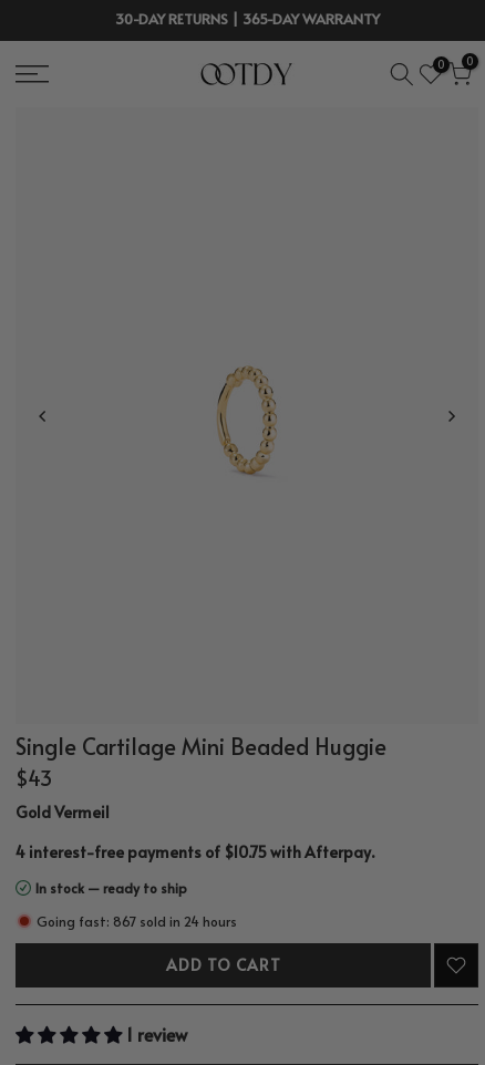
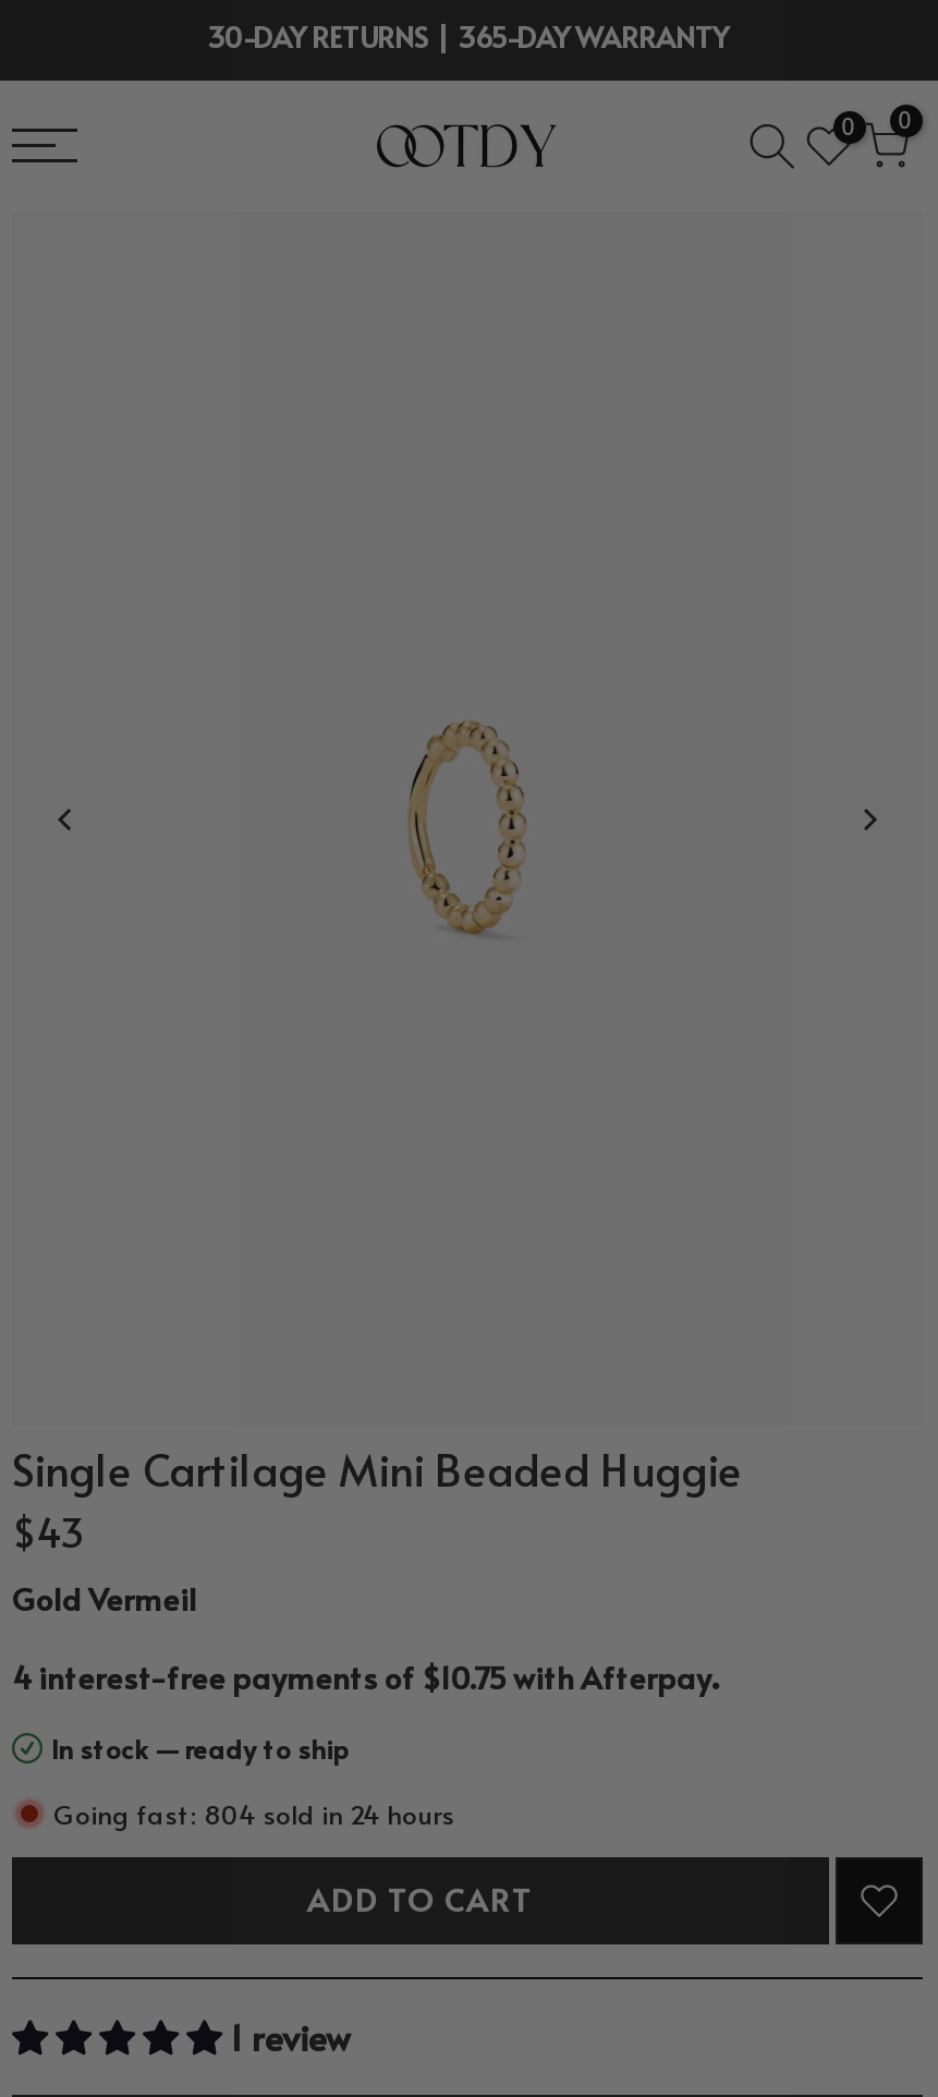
- Going fast: 867 sold in 24 hours
+ Going fast: 804 sold in 24 hours
